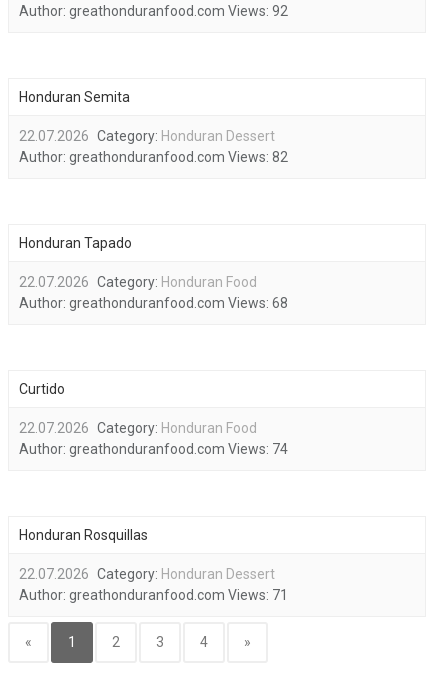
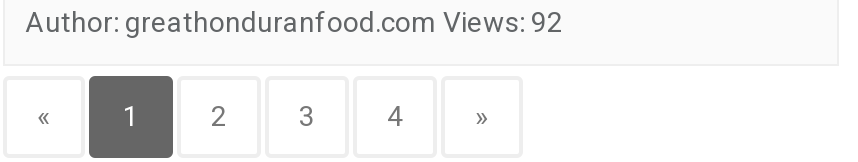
- Honduran Semita
- 22.07.2026 Category: Honduran Dessert
- Author: greathonduranfood.com Views: 82

- Honduran Tapado
- 22.07.2026 Category: Honduran Food
- Author: greathonduranfood.com Views: 68

- Curtido
- 22.07.2026 Category: Honduran Food
- Author: greathonduranfood.com Views: 74

- Honduran Rosquillas
- 22.07.2026 Category: Honduran Dessert
- Author: greathonduranfood.com Views: 71
